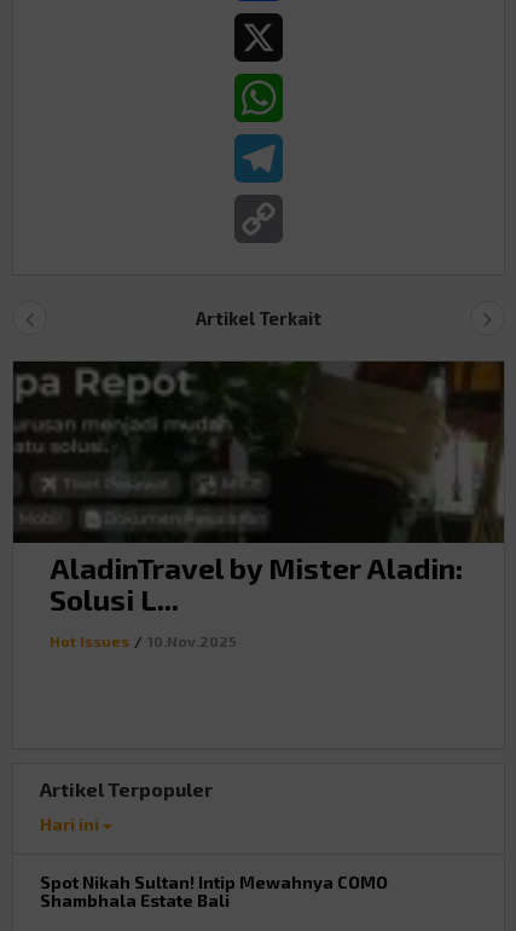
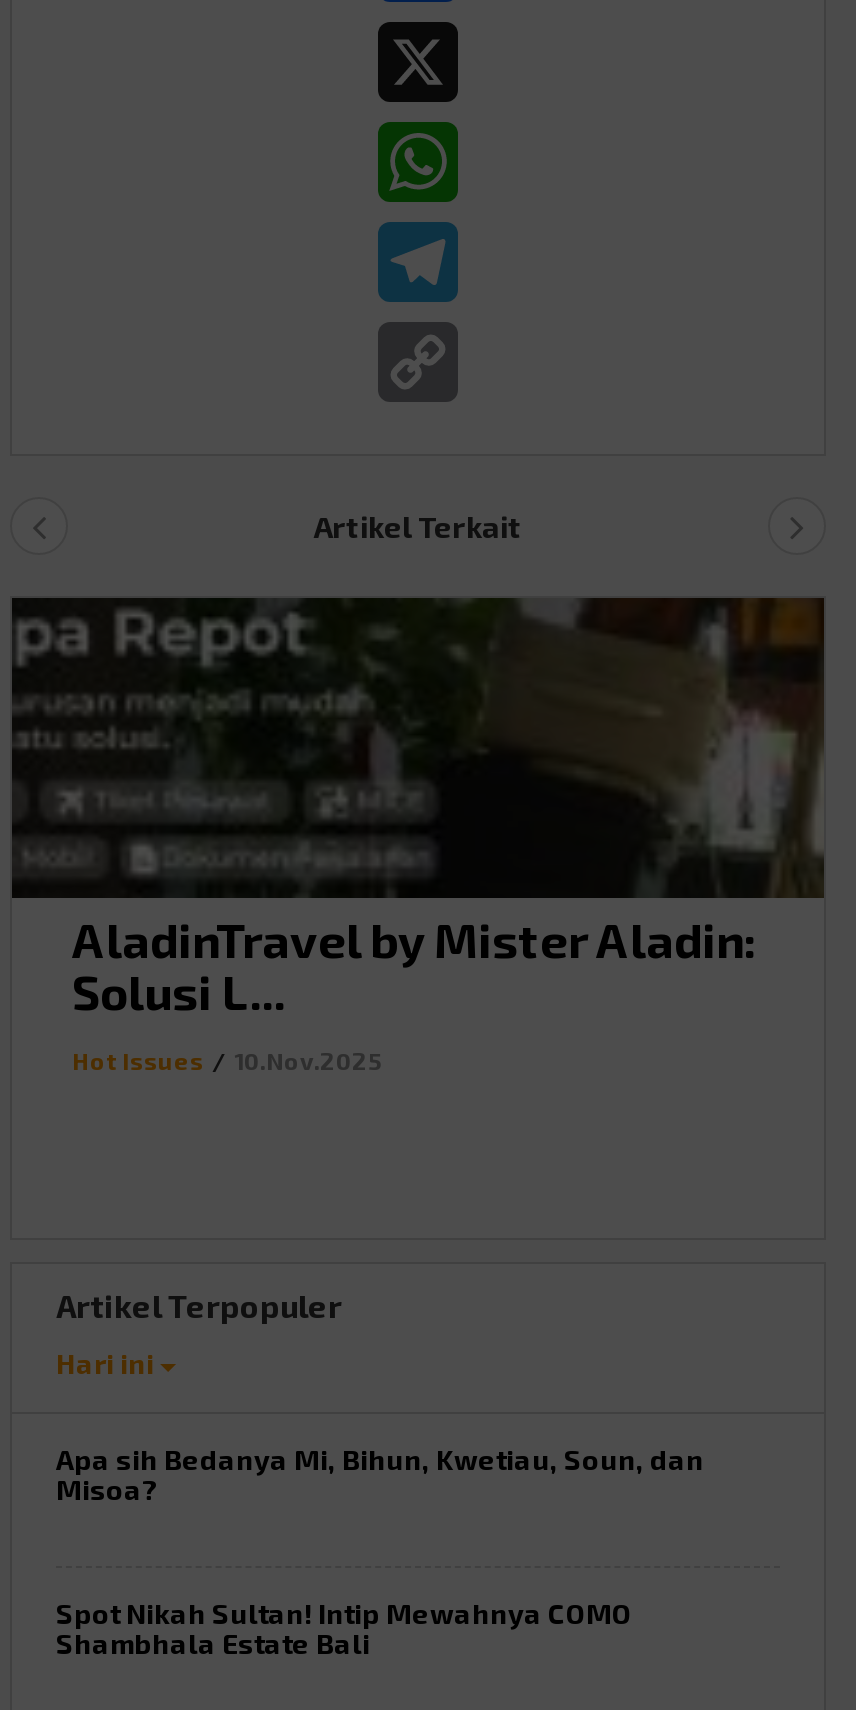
+ Apa sih Bedanya Mi, Bihun, Kwetiau, Soun, dan
+ Misoa?
